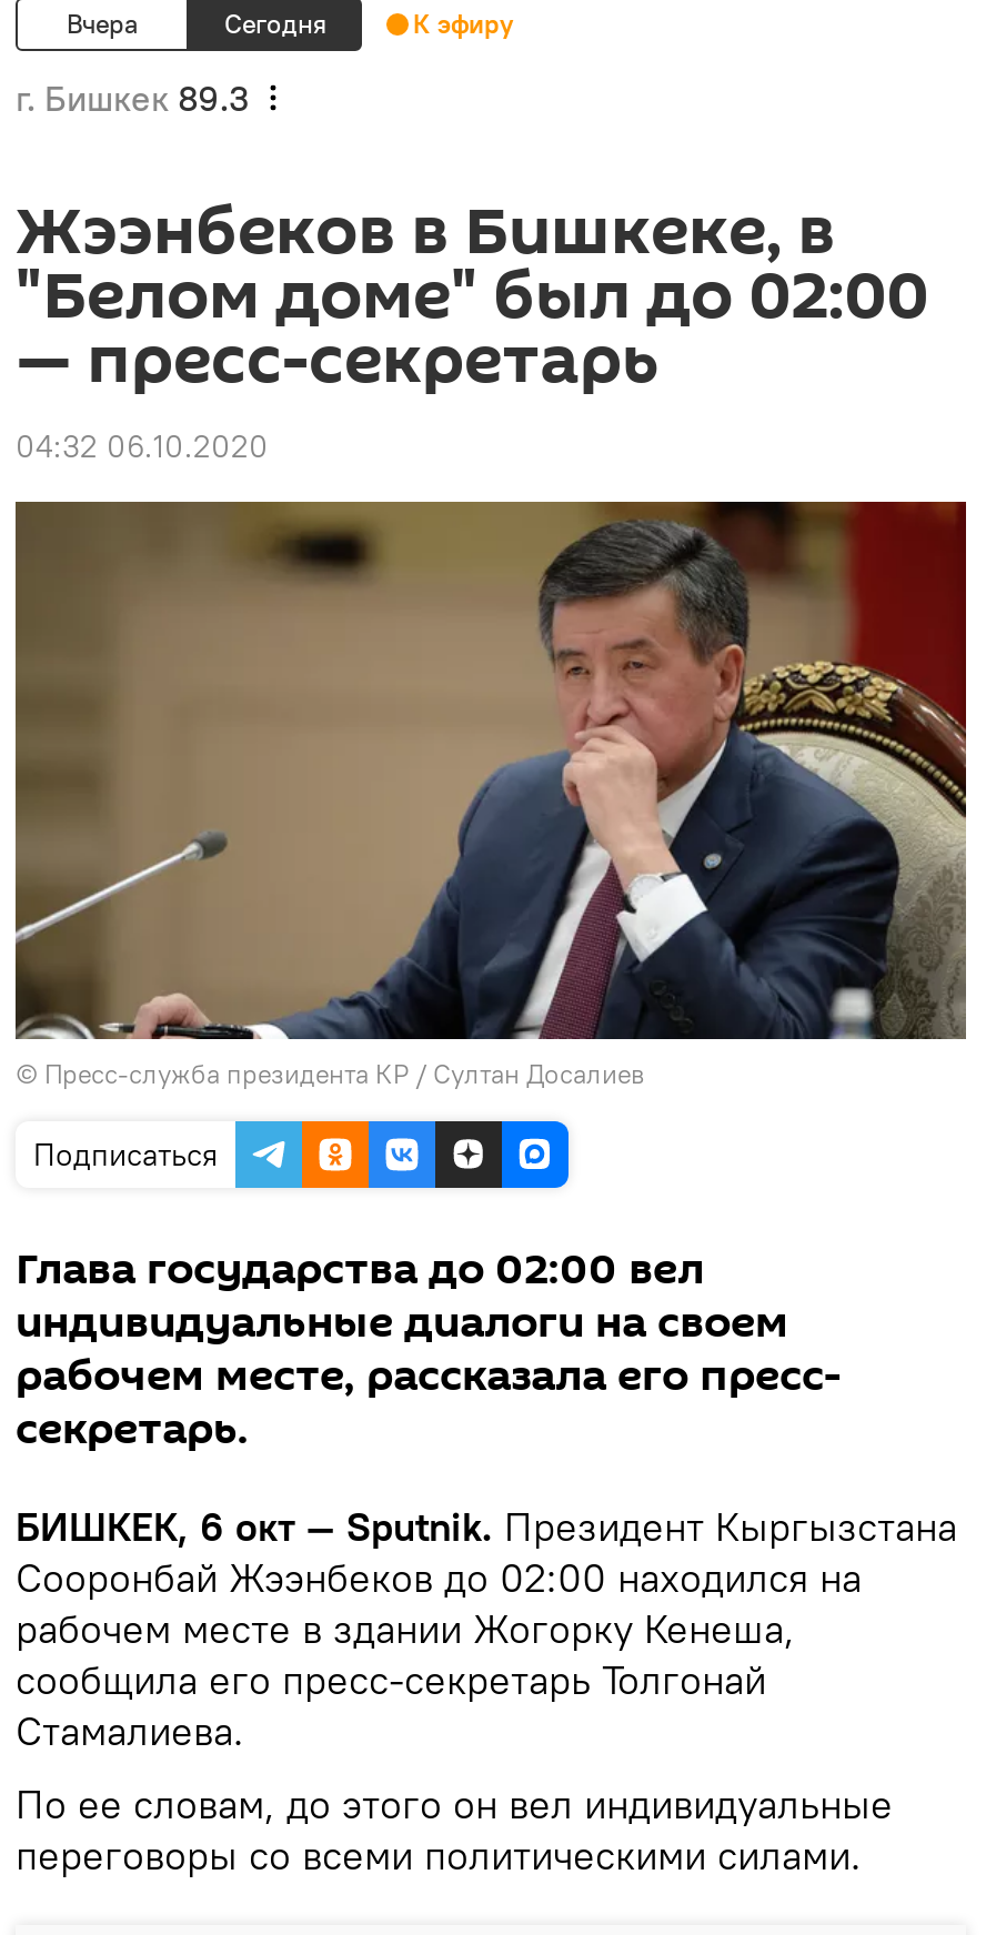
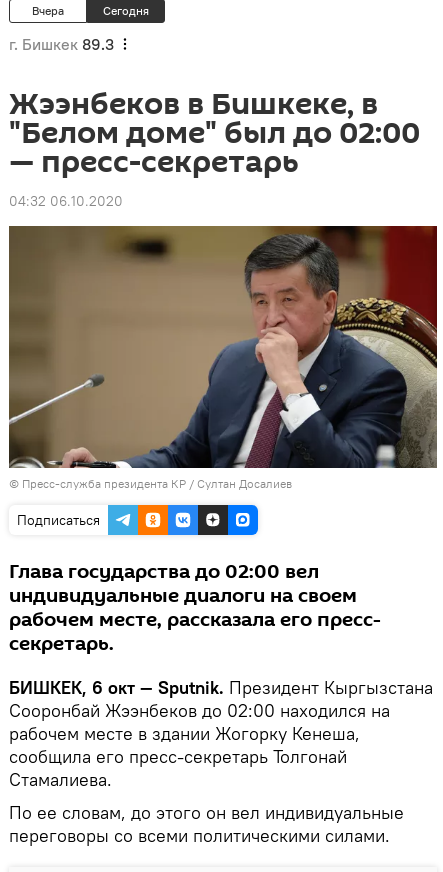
- К эфиру
